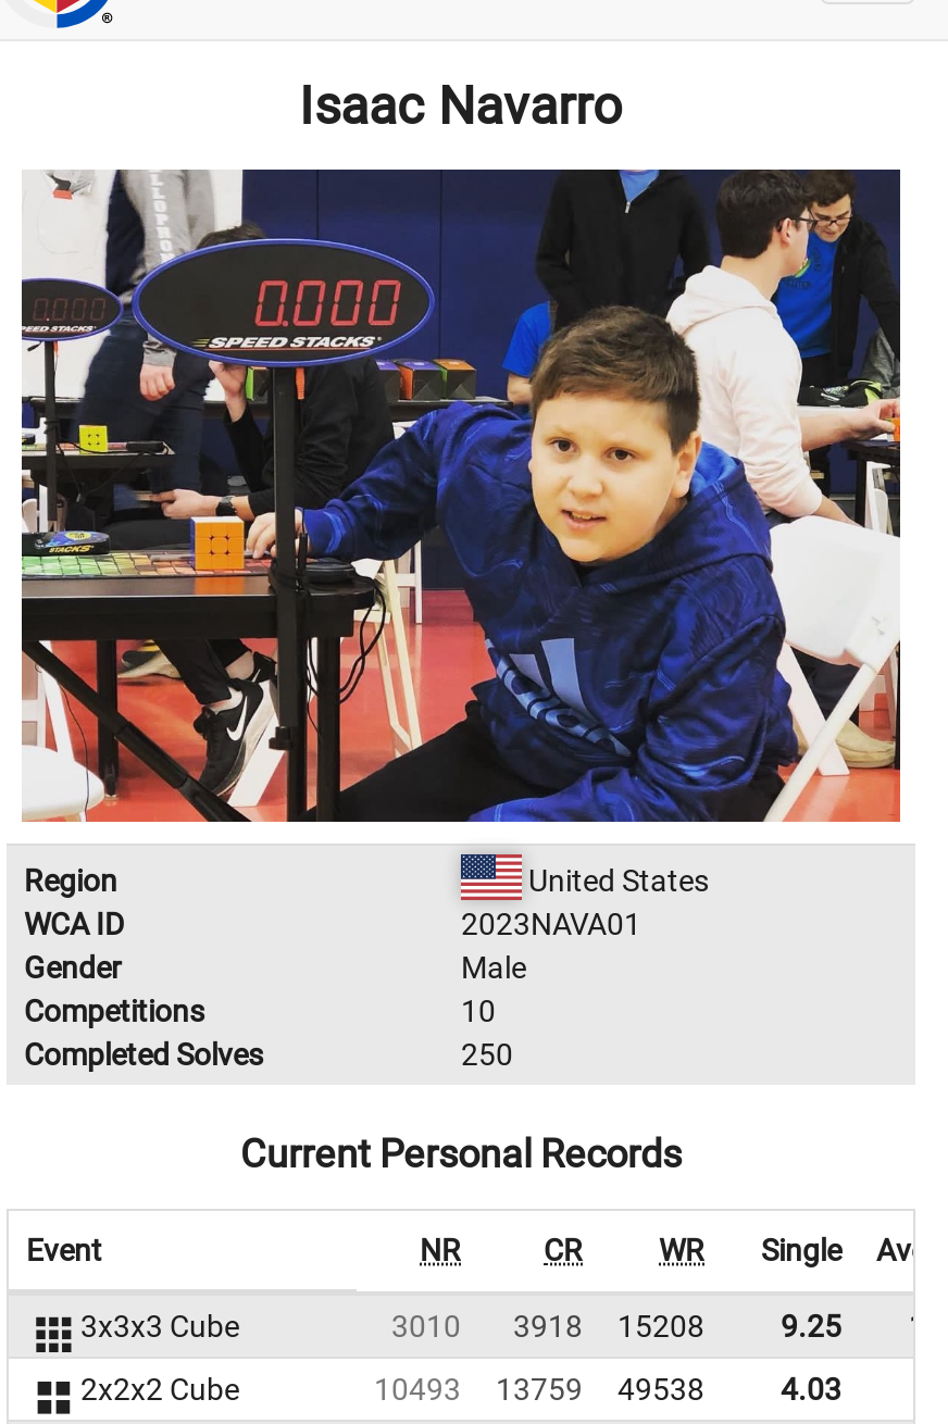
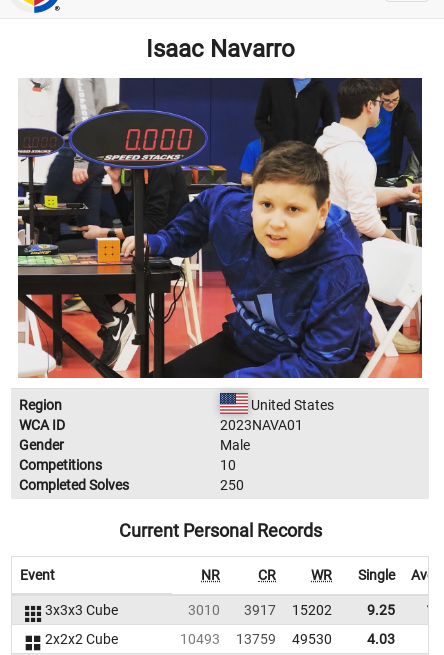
- 3918
+ 3917

- 15208
+ 15202

- 10493 13759 49538
+ 10493 13759 49530
